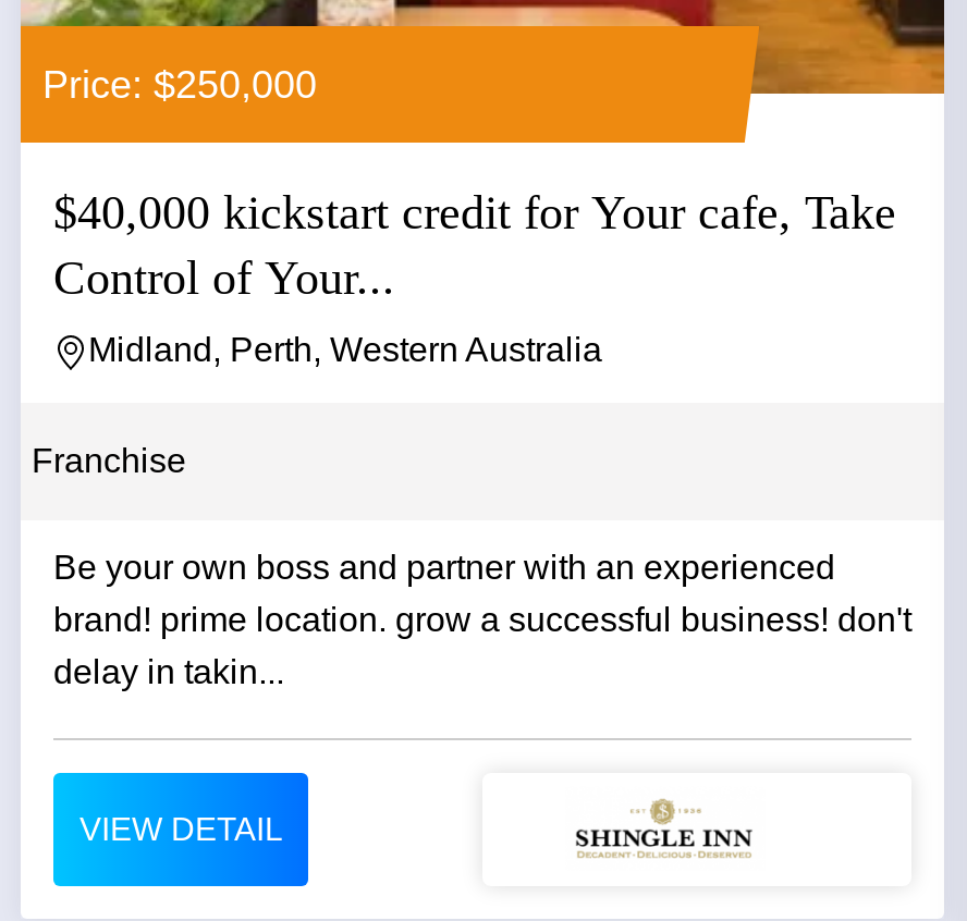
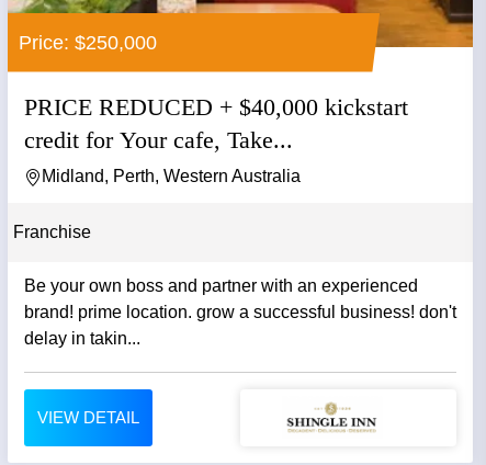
- $40,000 kickstart credit for Your cafe, Take
- Control of Your...
+ PRICE REDUCED + $40,000 kickstart
+ credit for Your cafe, Take...
